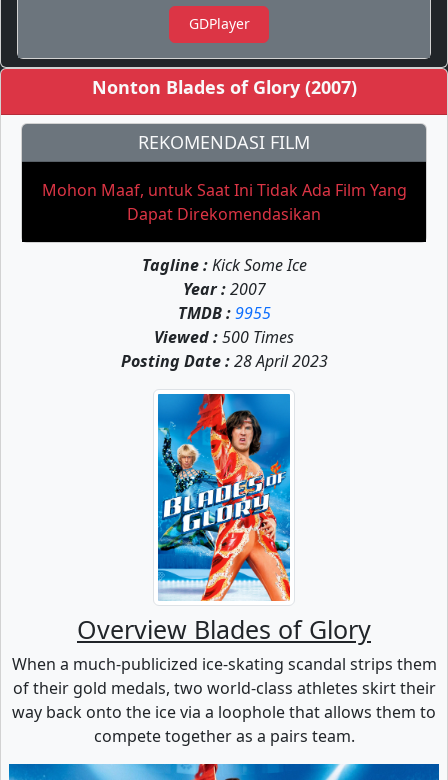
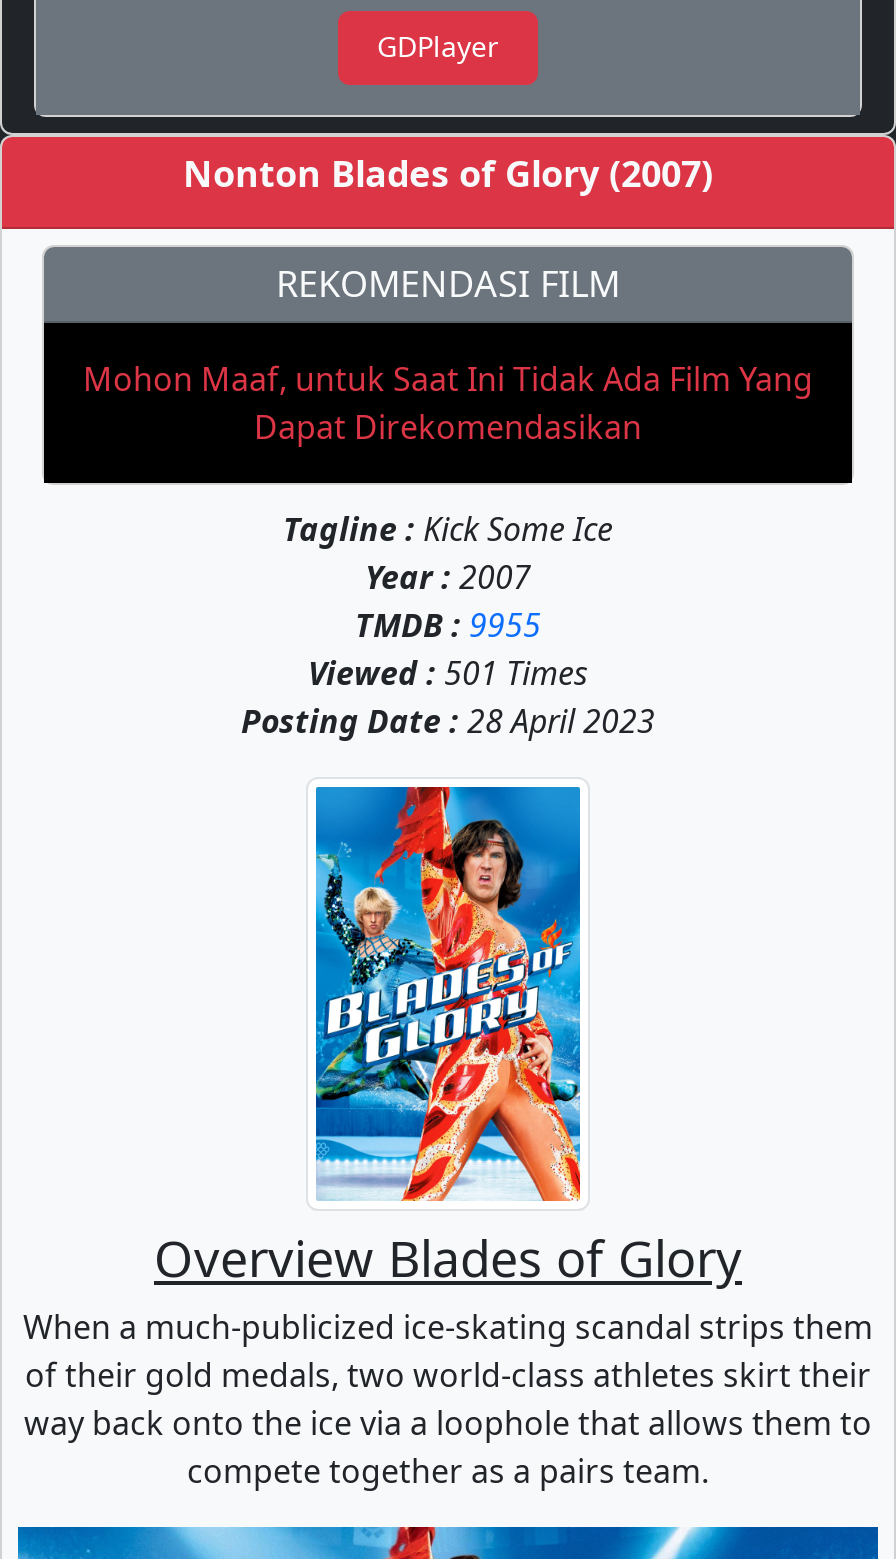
- Viewed : 500 Times
+ Viewed : 501 Times
